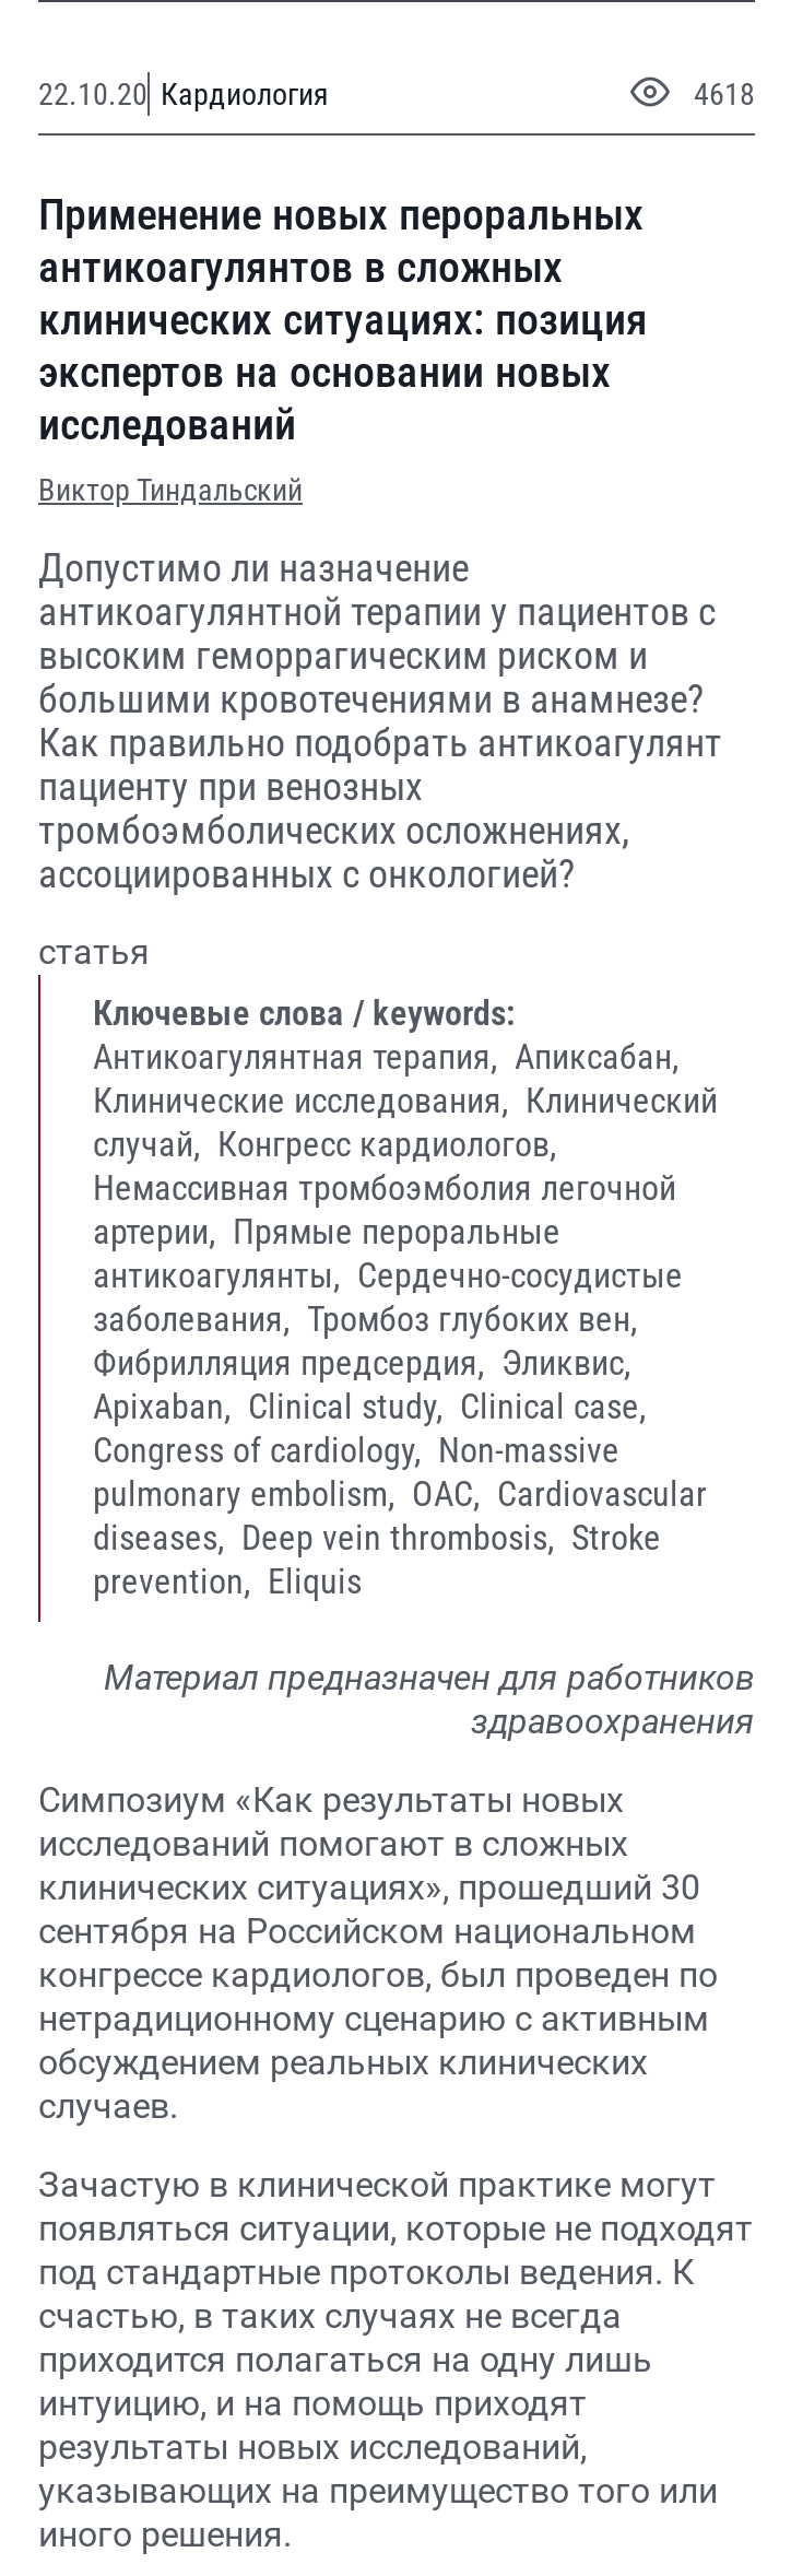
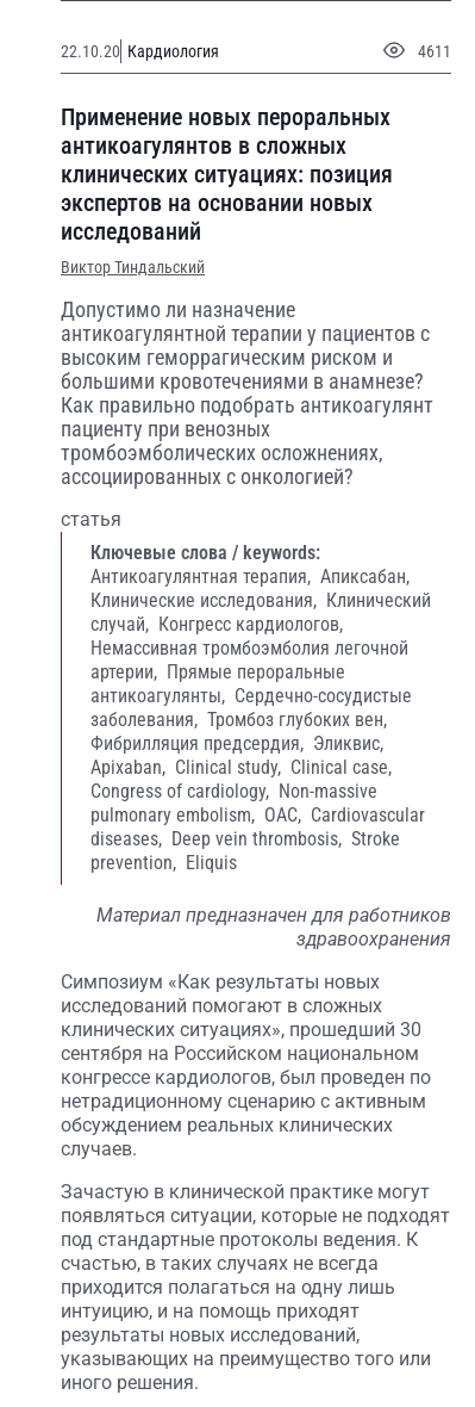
- 4618
+ 4611
